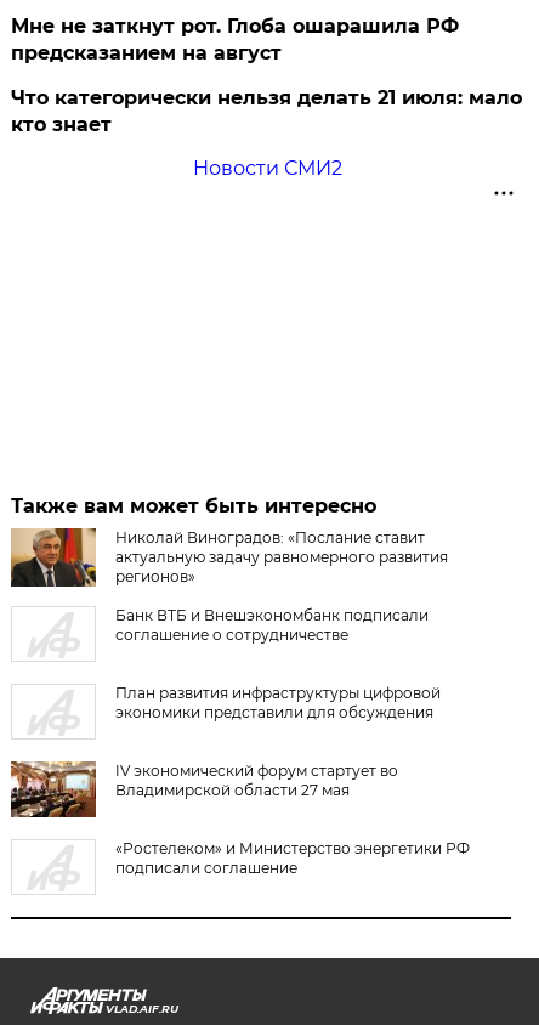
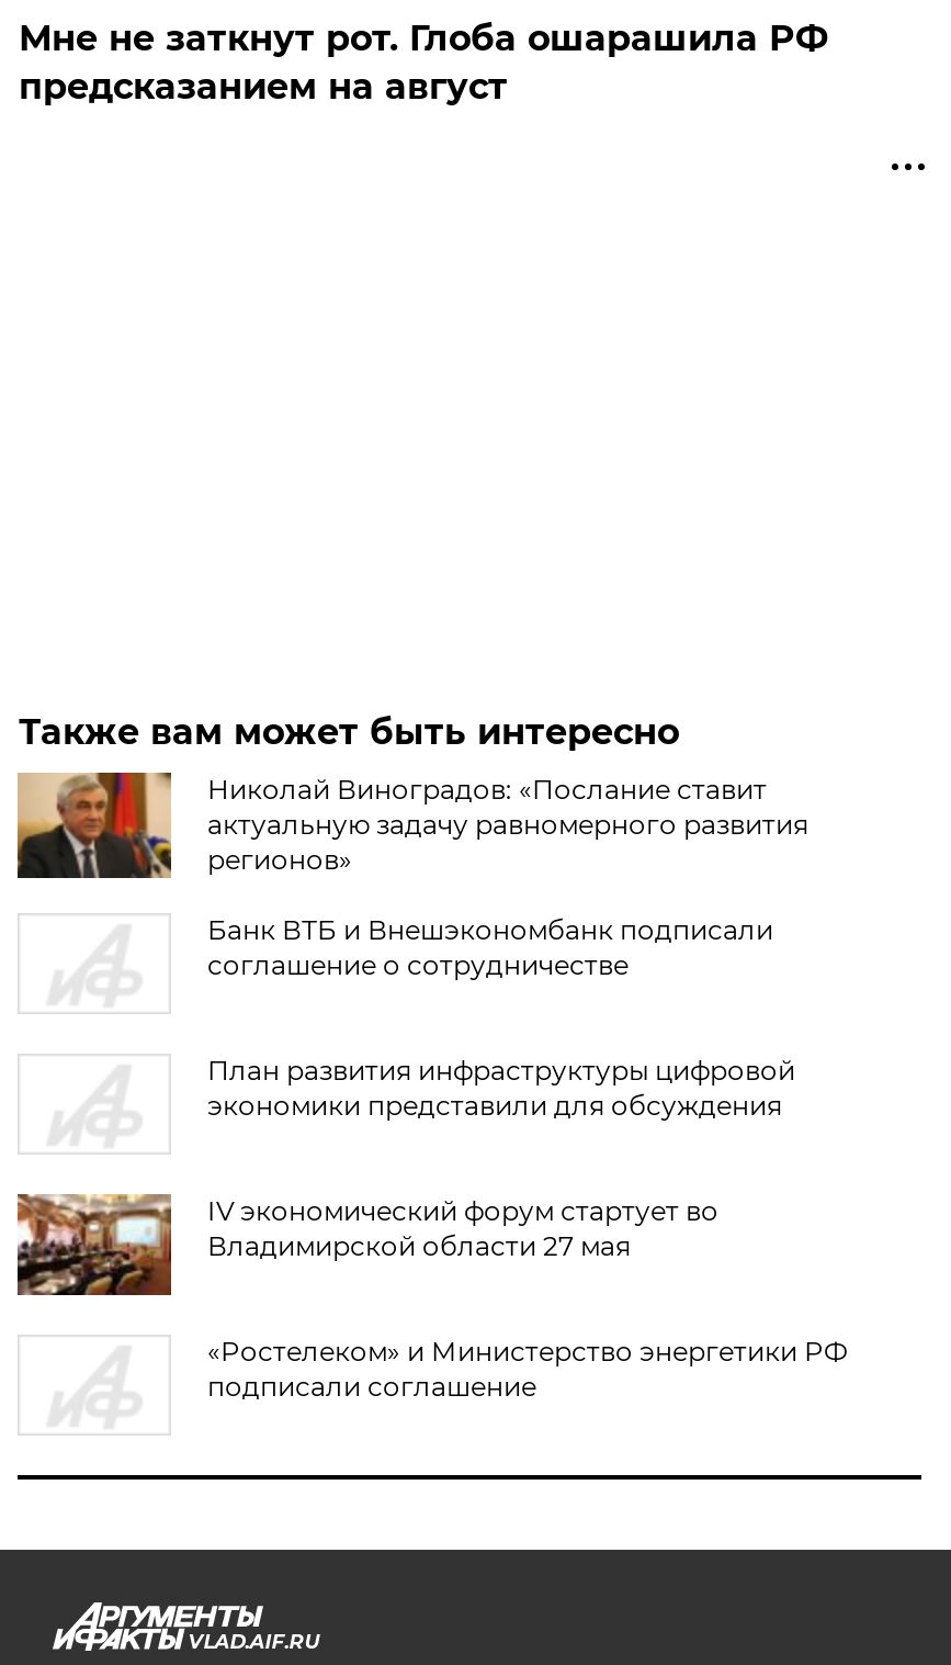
- Что категорически нельзя делать 21 июля: мало
- кто знает
- Новости СМИ2
